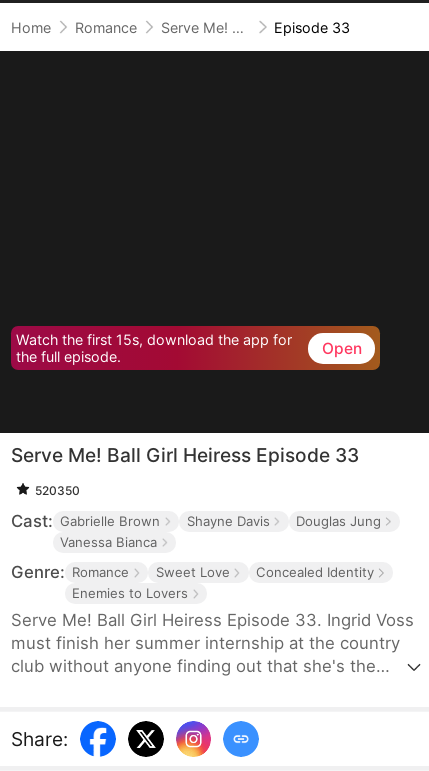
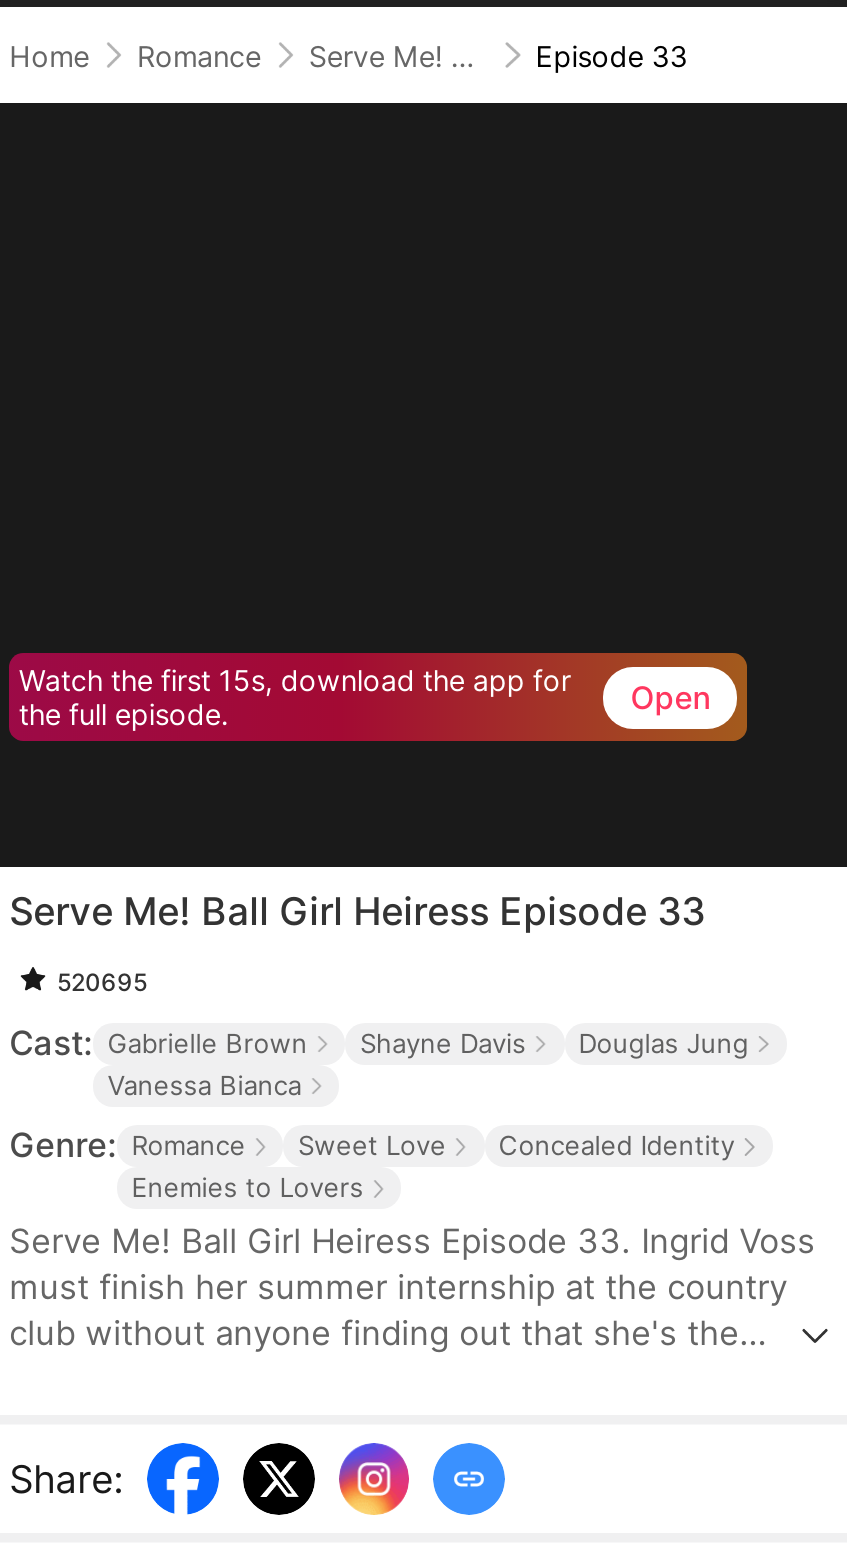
- 520350
+ 520695
